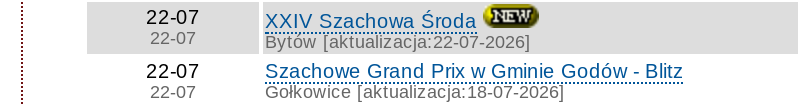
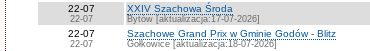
- Bytów [aktualizacja:22-07-2026]
+ Bytów [aktualizacja:17-07-2026]
